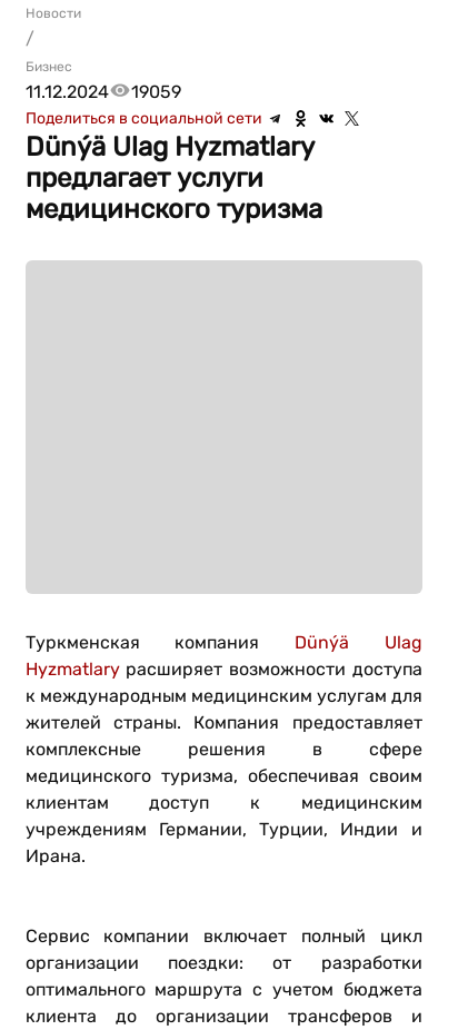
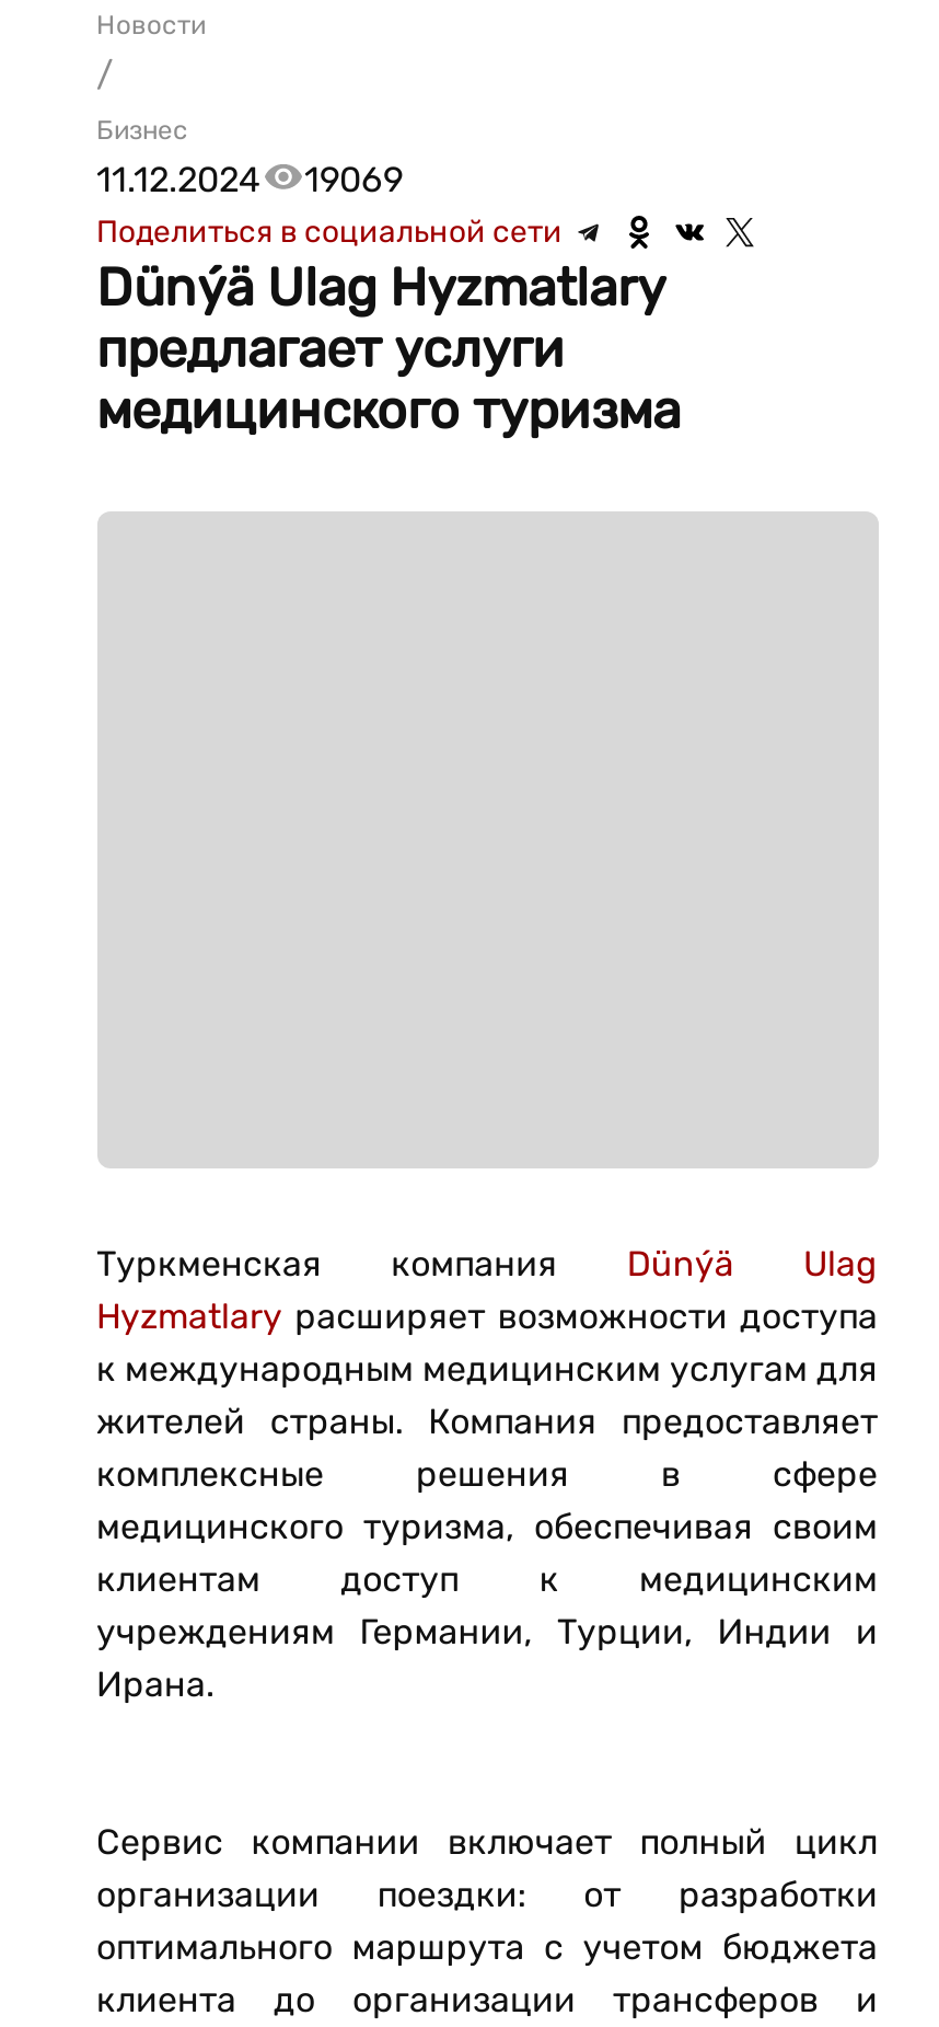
- 11.12.2024 19059
+ 11.12.2024 19069
